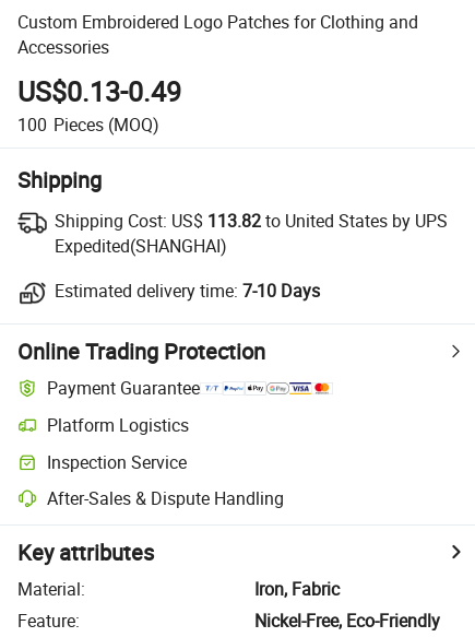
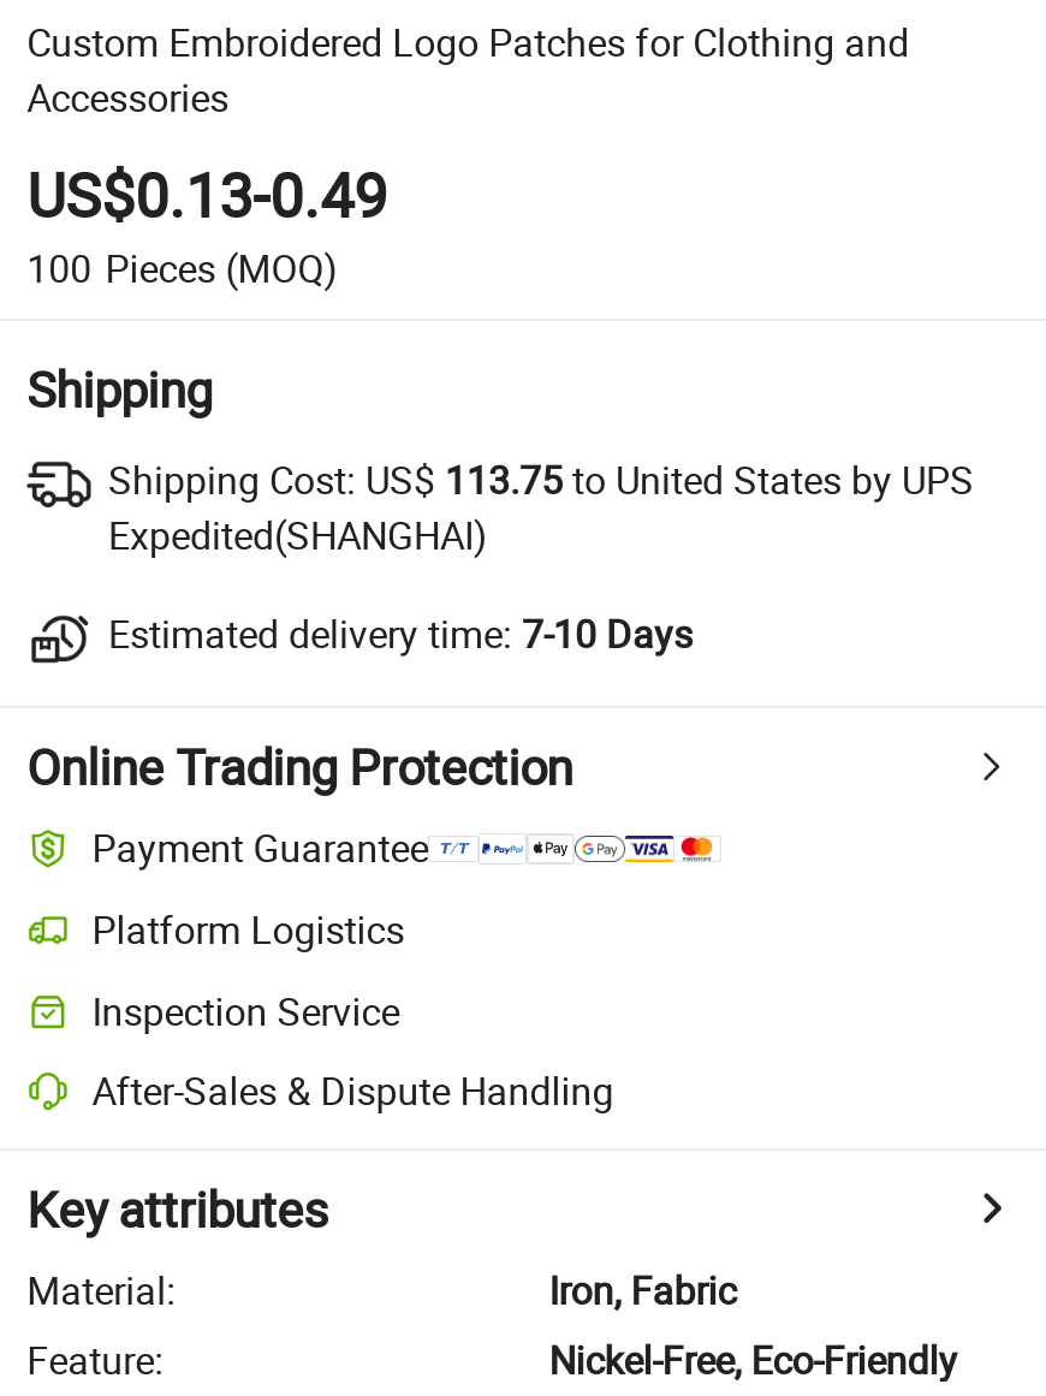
- Shipping Cost: US$113.82 to United States by UPS
+ Shipping Cost: US$113.75 to United States by UPS
